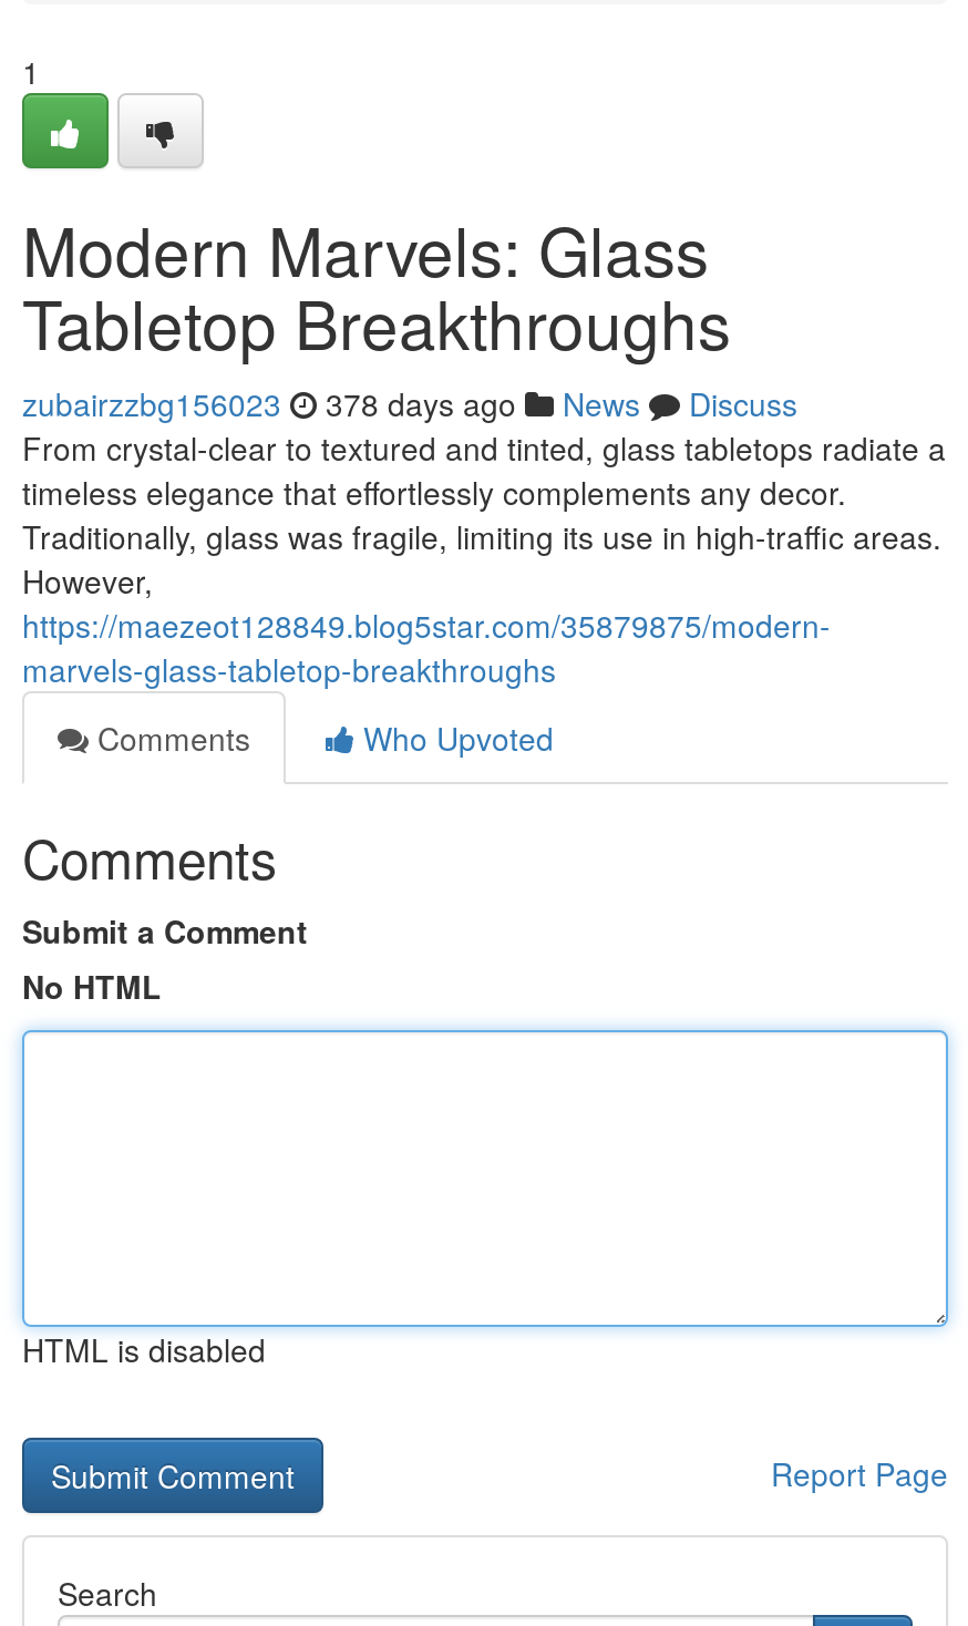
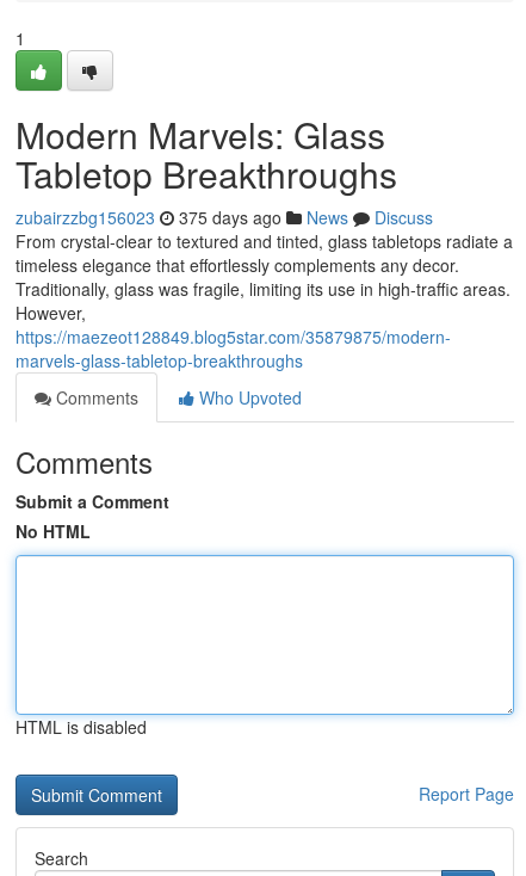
- zubairzzbg156023 378 days ago News Discuss
+ zubairzzbg156023 375 days ago News Discuss
